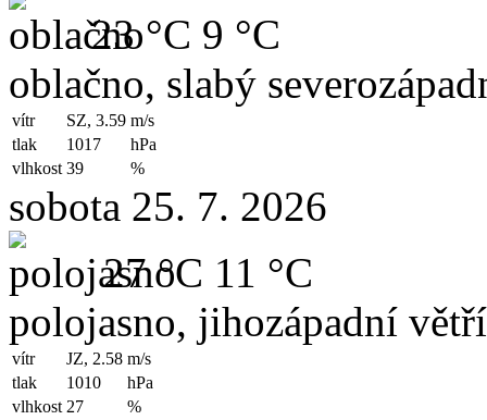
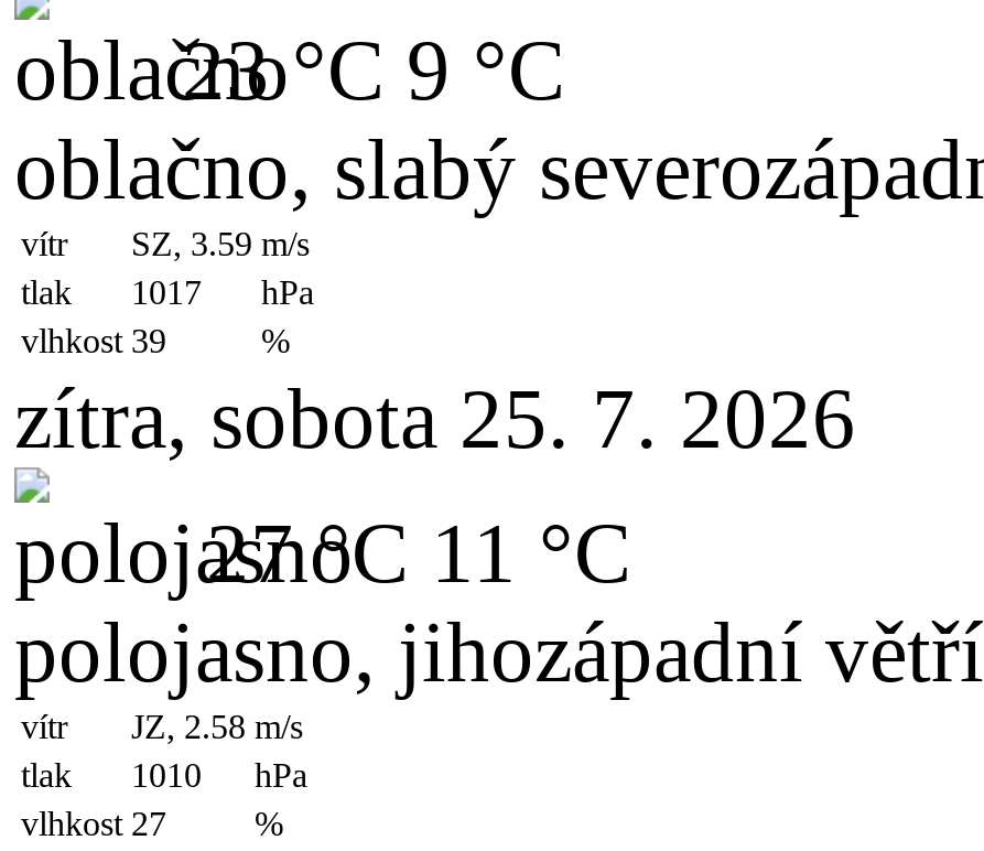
- sobota 25. 7. 2026
+ zítra, sobota 25. 7. 2026
